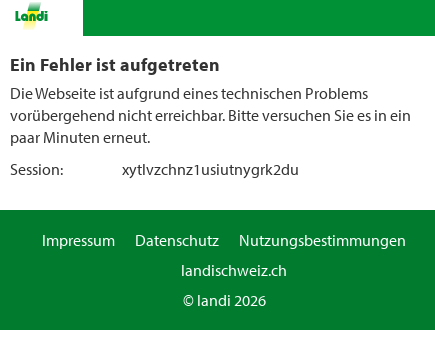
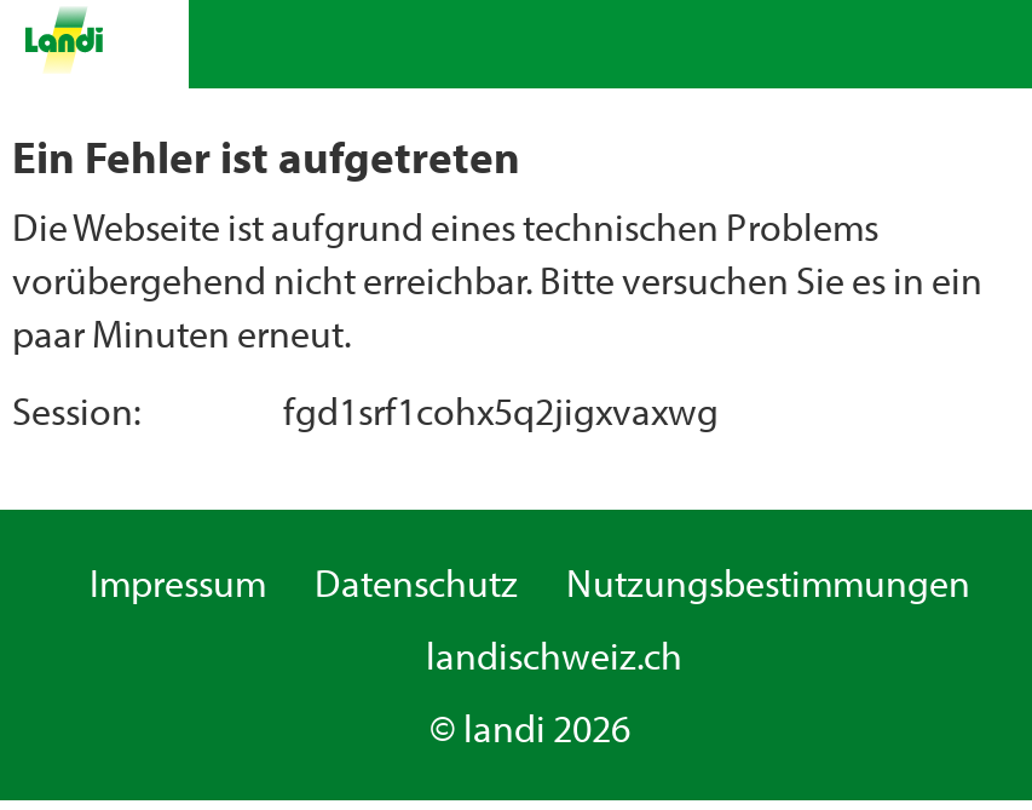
- xytlvzchnz1usiutnygrk2du
+ fgd1srf1cohx5q2jigxvaxwg
